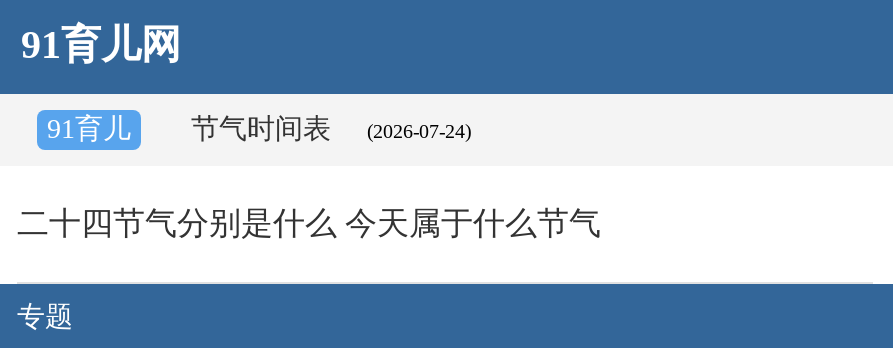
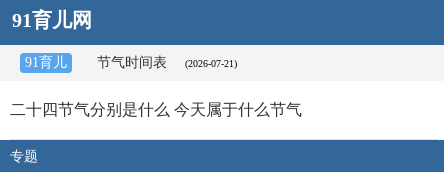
- 91育儿 节气时间表 (2026-07-24)
+ 91育儿 节气时间表 (2026-07-21)
